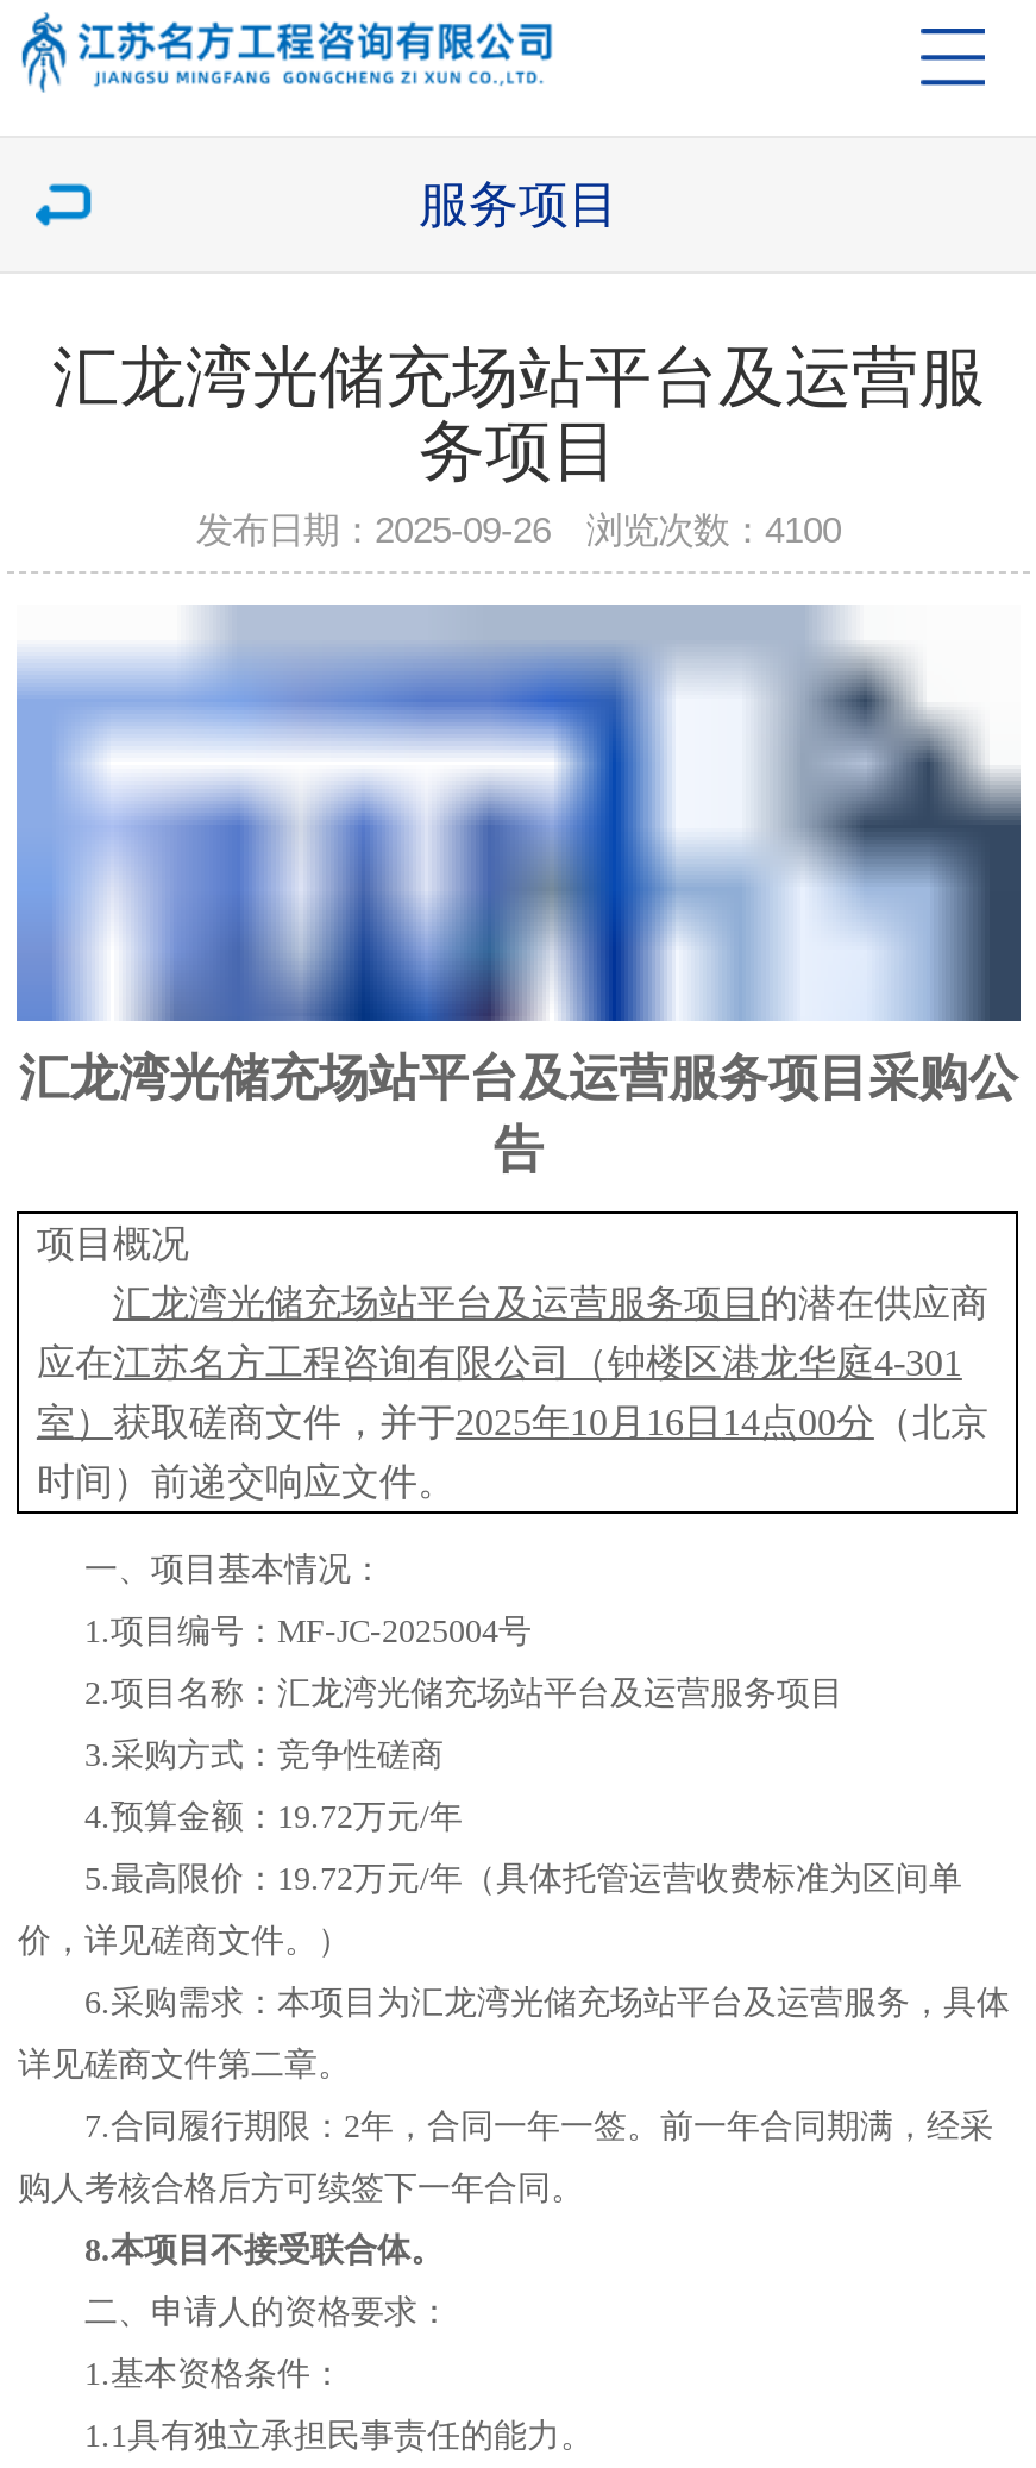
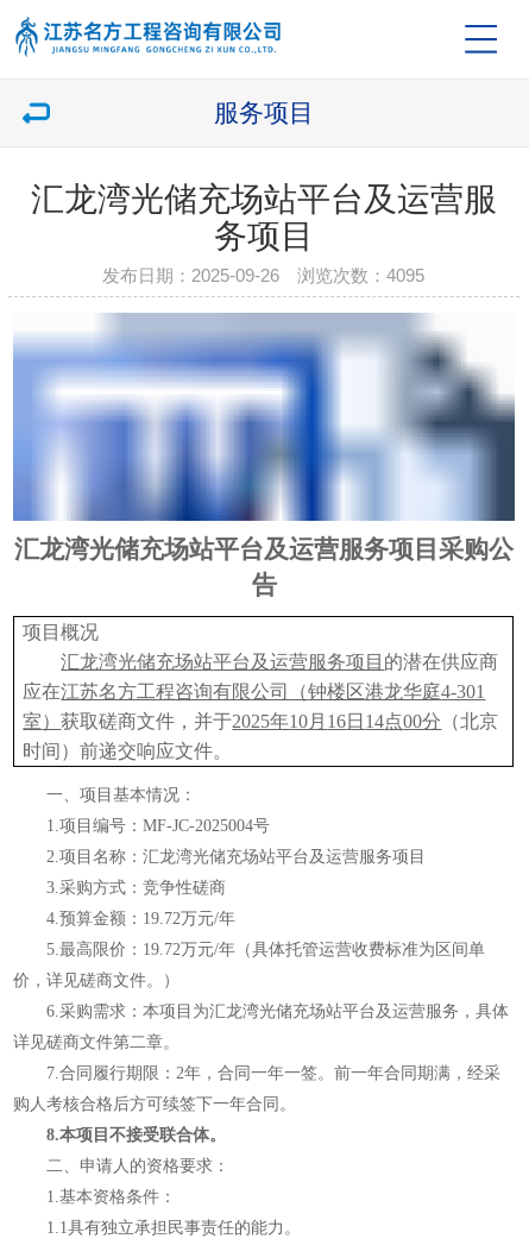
- 发布日期：2025-09-26 浏览次数：4100
+ 发布日期：2025-09-26 浏览次数：4095
